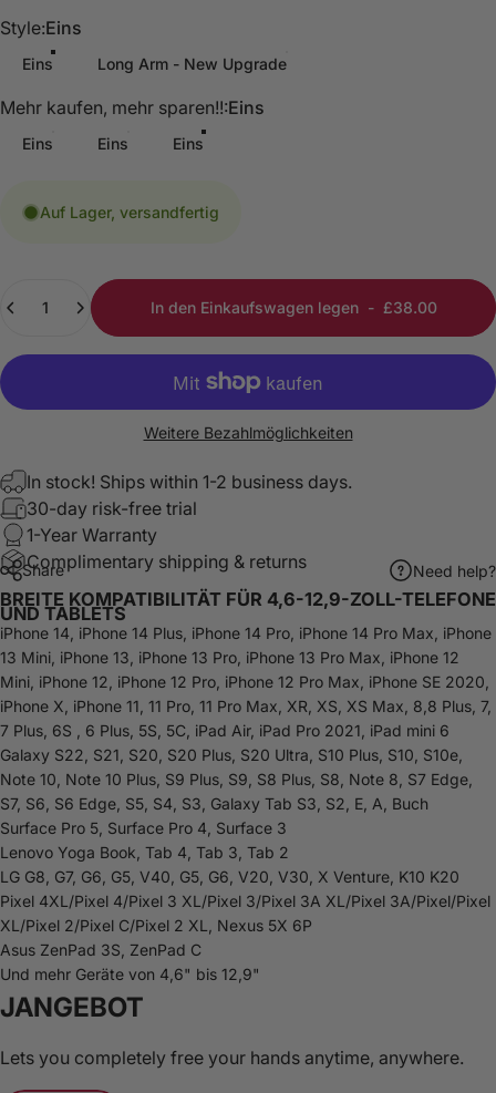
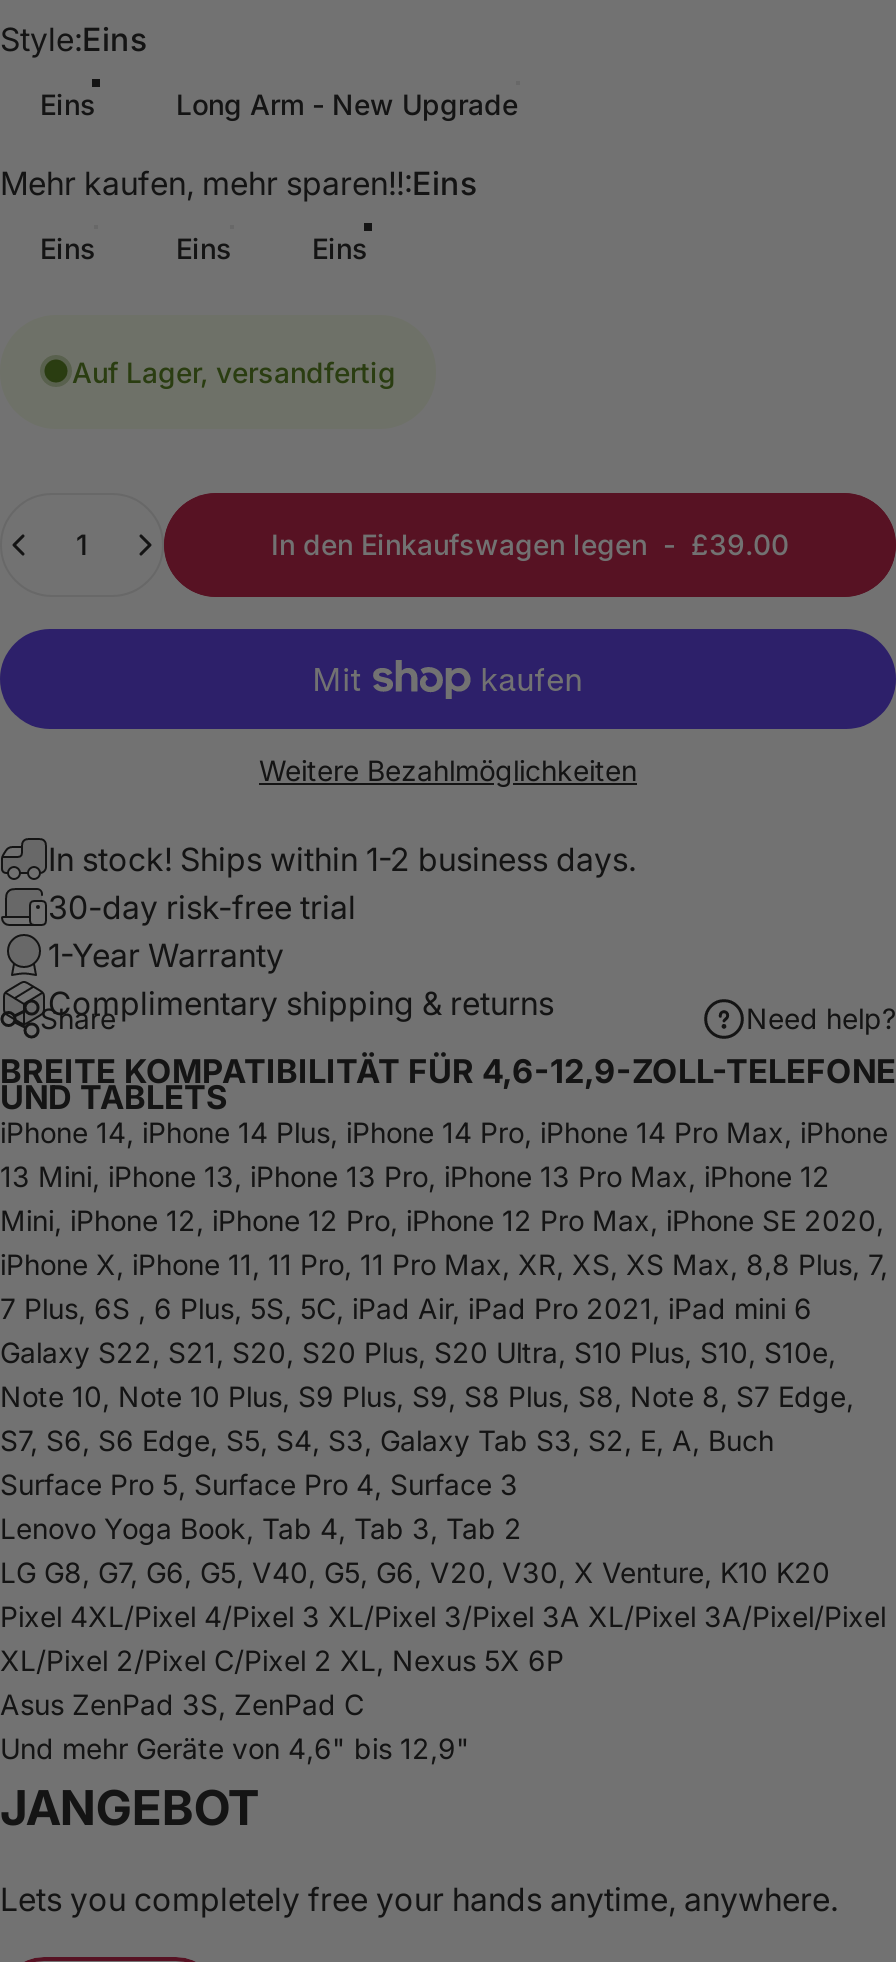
- In den Einkaufswagen legen - £38.00
+ In den Einkaufswagen legen - £39.00
